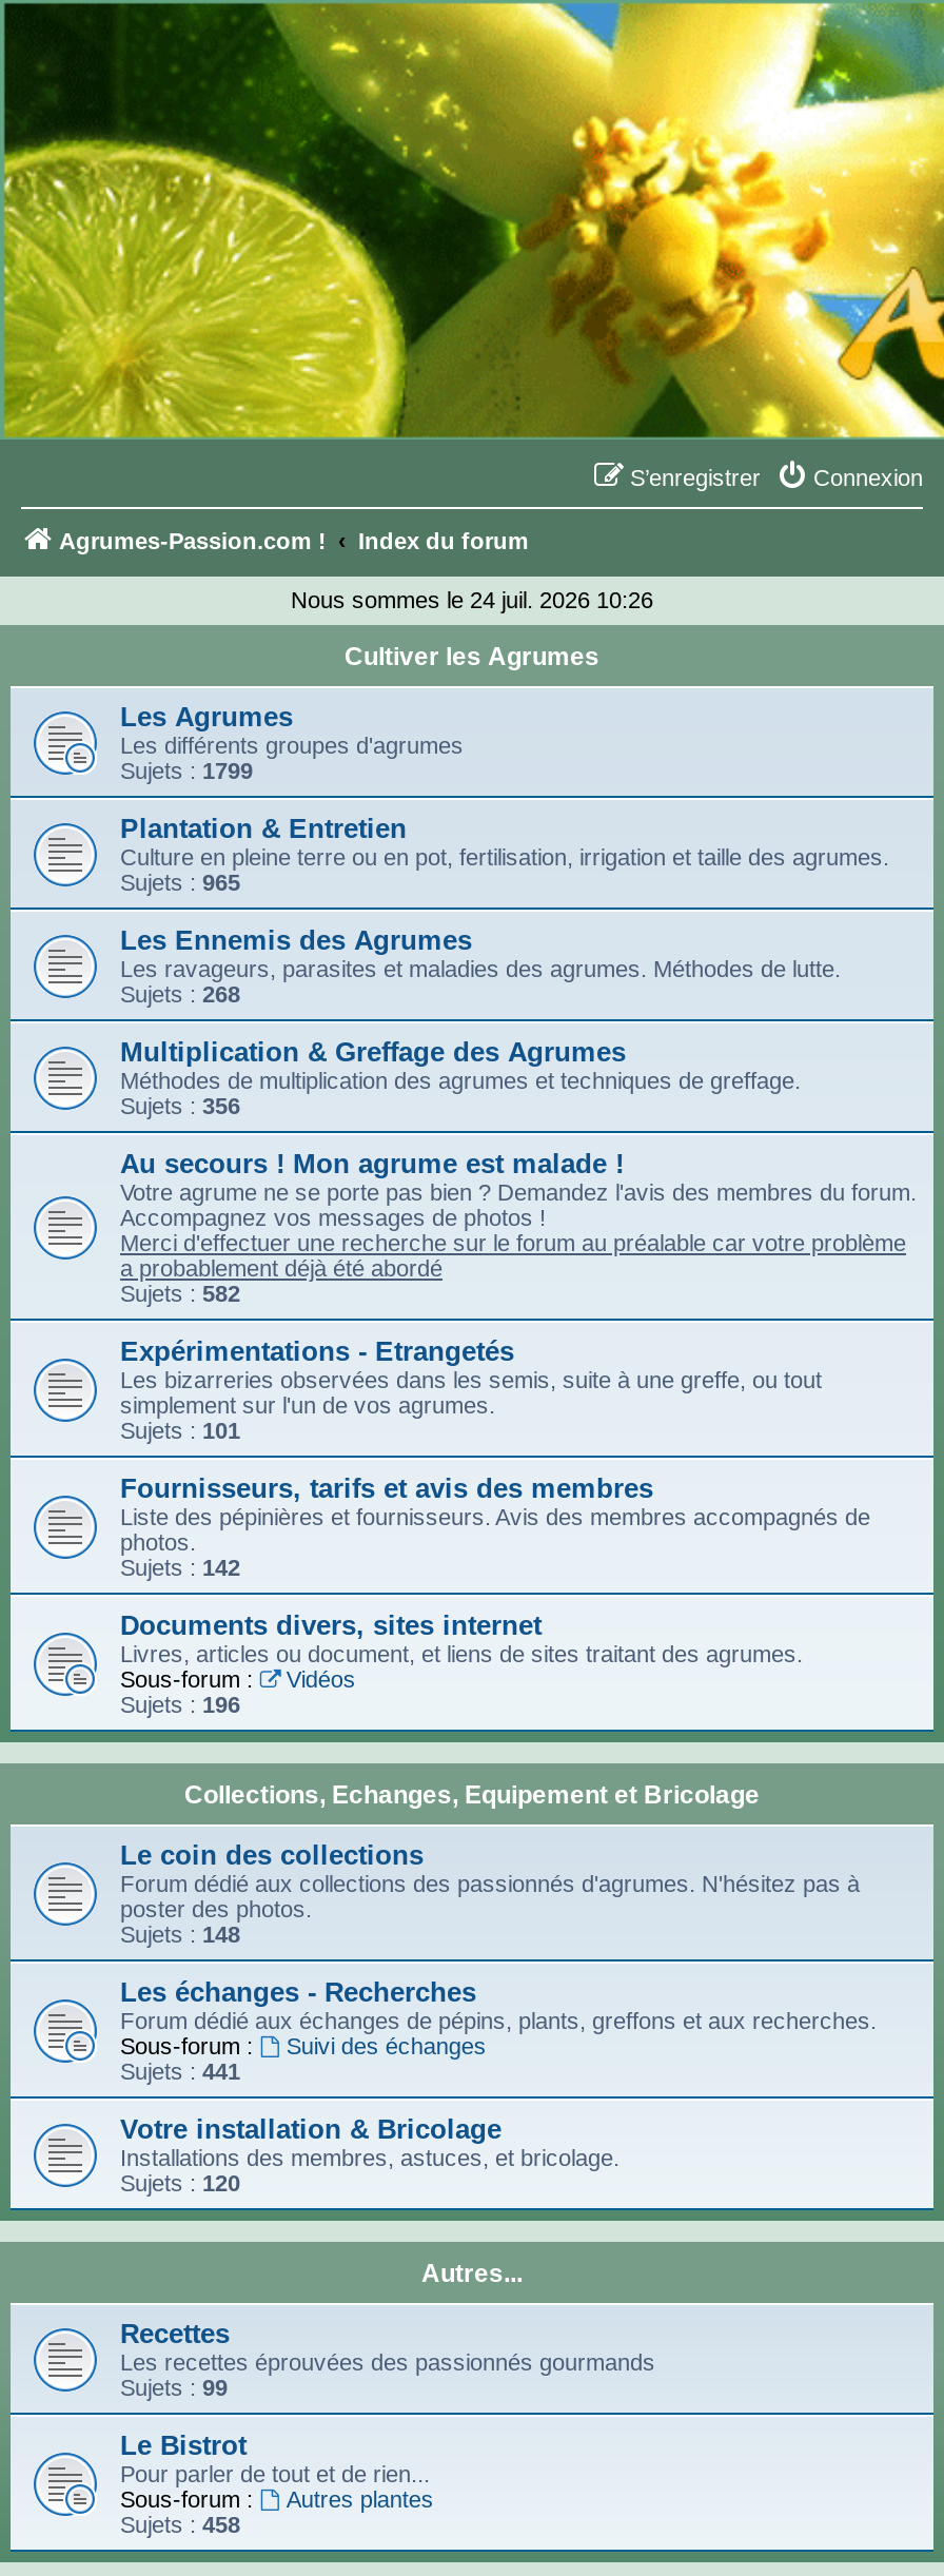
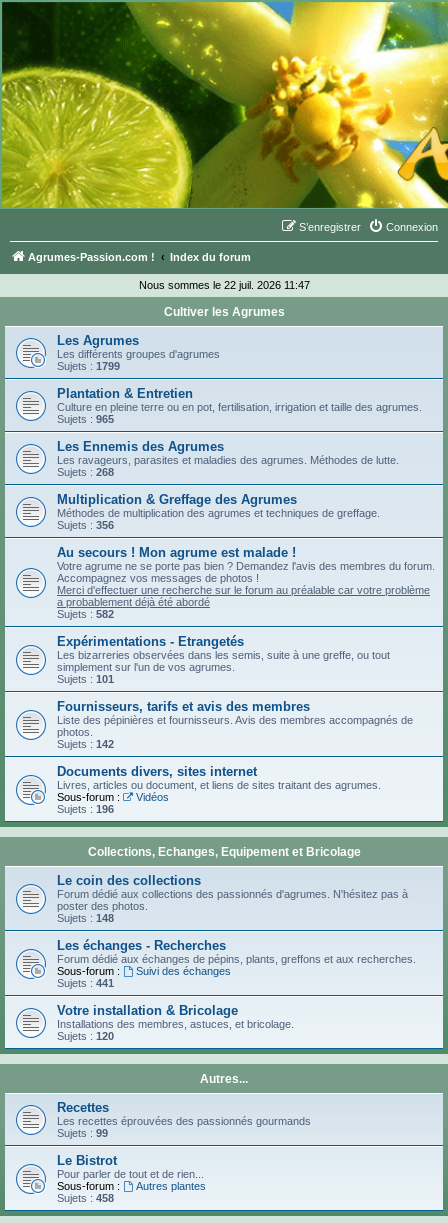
- Nous sommes le 24 juil. 2026 10:26
+ Nous sommes le 22 juil. 2026 11:47
